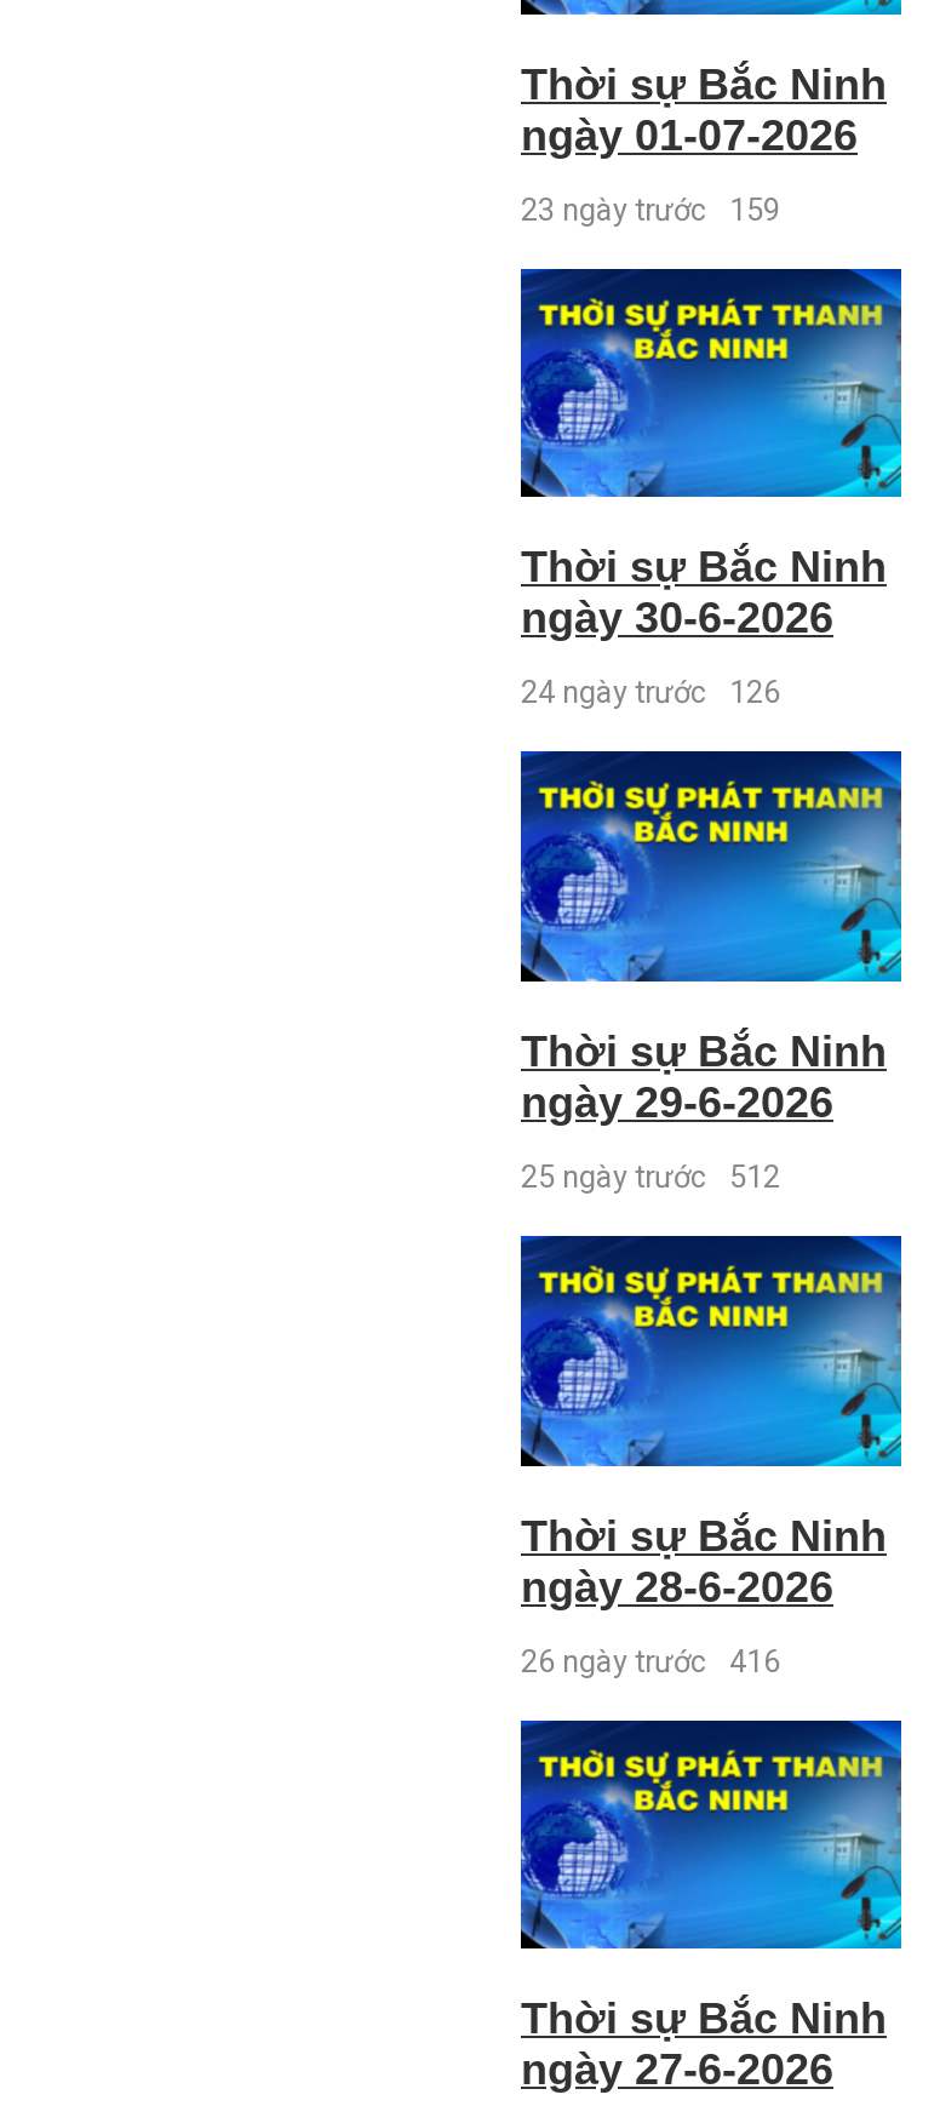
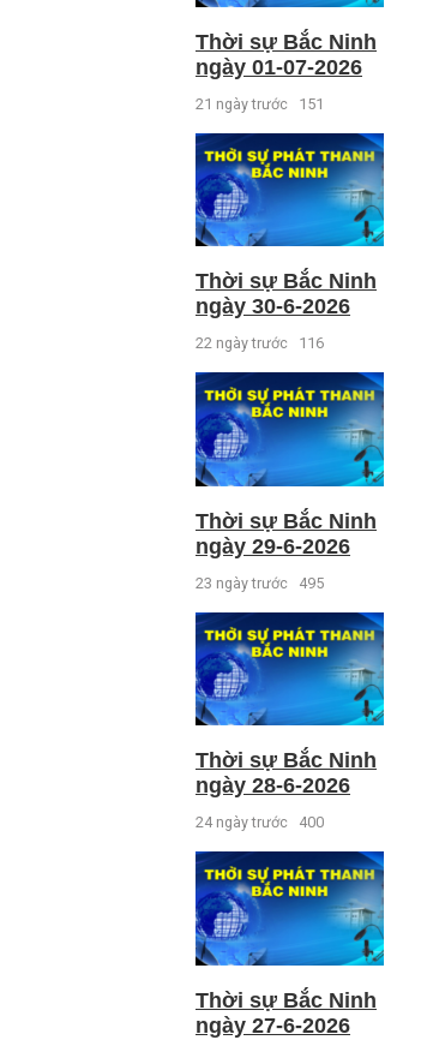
- 23 ngày trước 159
+ 21 ngày trước 151

- 24 ngày trước 126
+ 22 ngày trước 116

- 25 ngày trước 512
+ 23 ngày trước 495

- 26 ngày trước 416
+ 24 ngày trước 400
